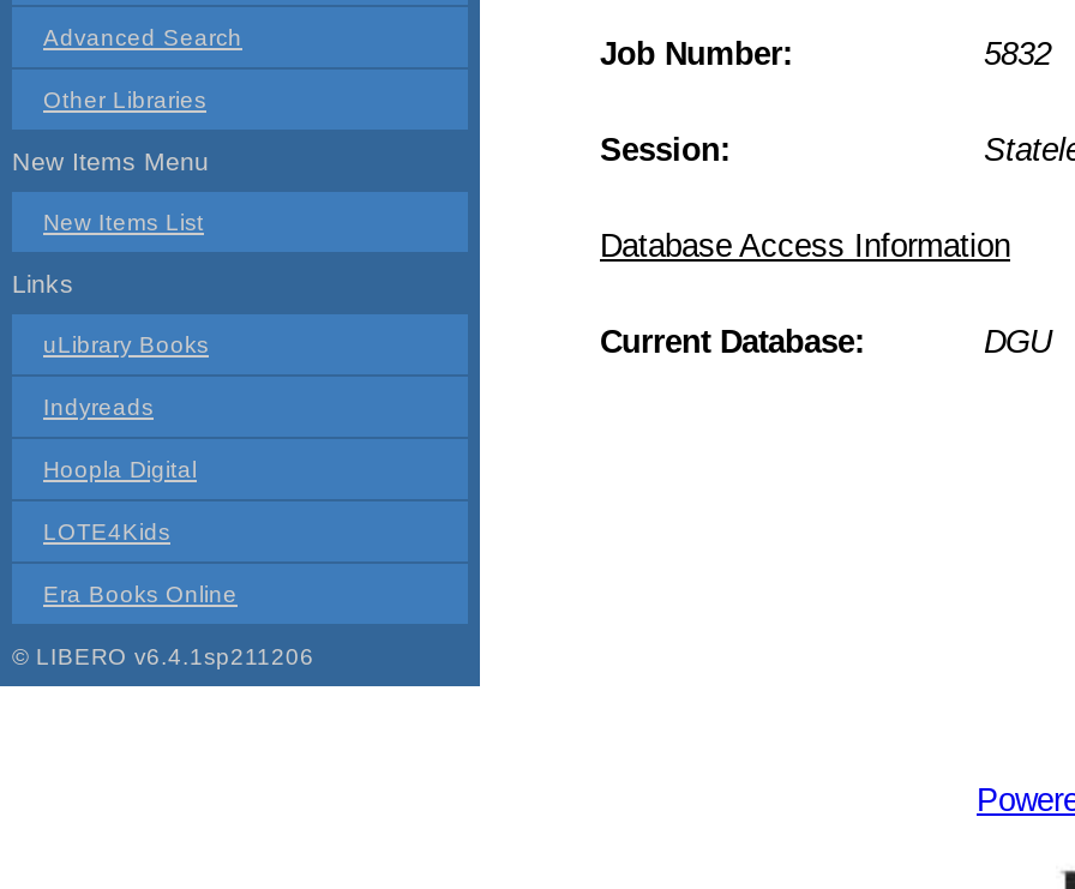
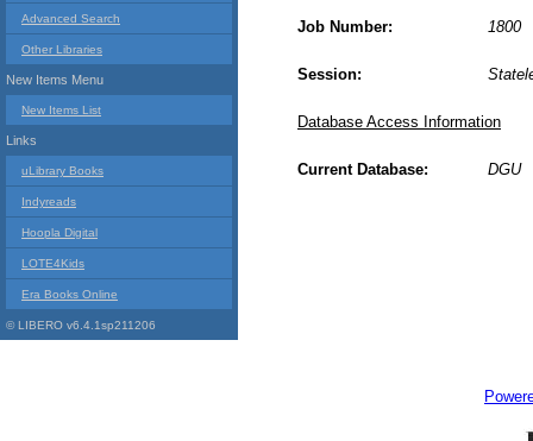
- 5832
+ 1800
